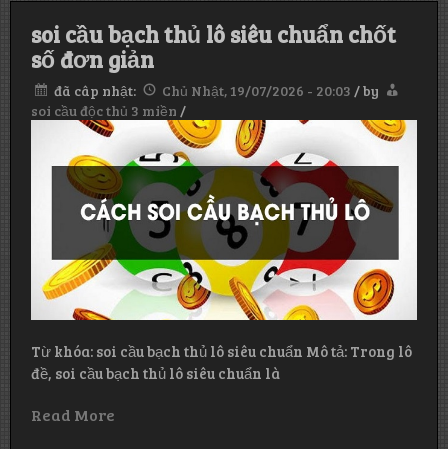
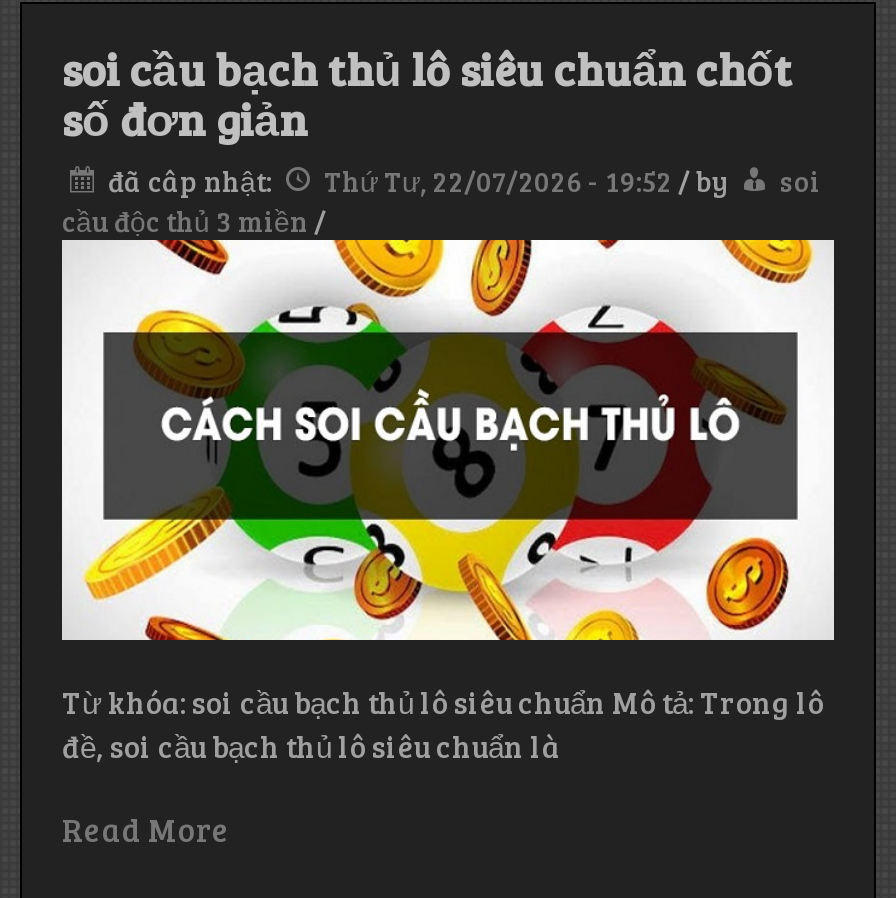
- Chủ Nhật, 19/07/2026 - 20:03 /by
- soi cầu độc thủ 3 miền /
+ Thứ Tư, 22/07/2026 - 19:52 /by
+ soi
+ cầu độc thủ 3 miền /
